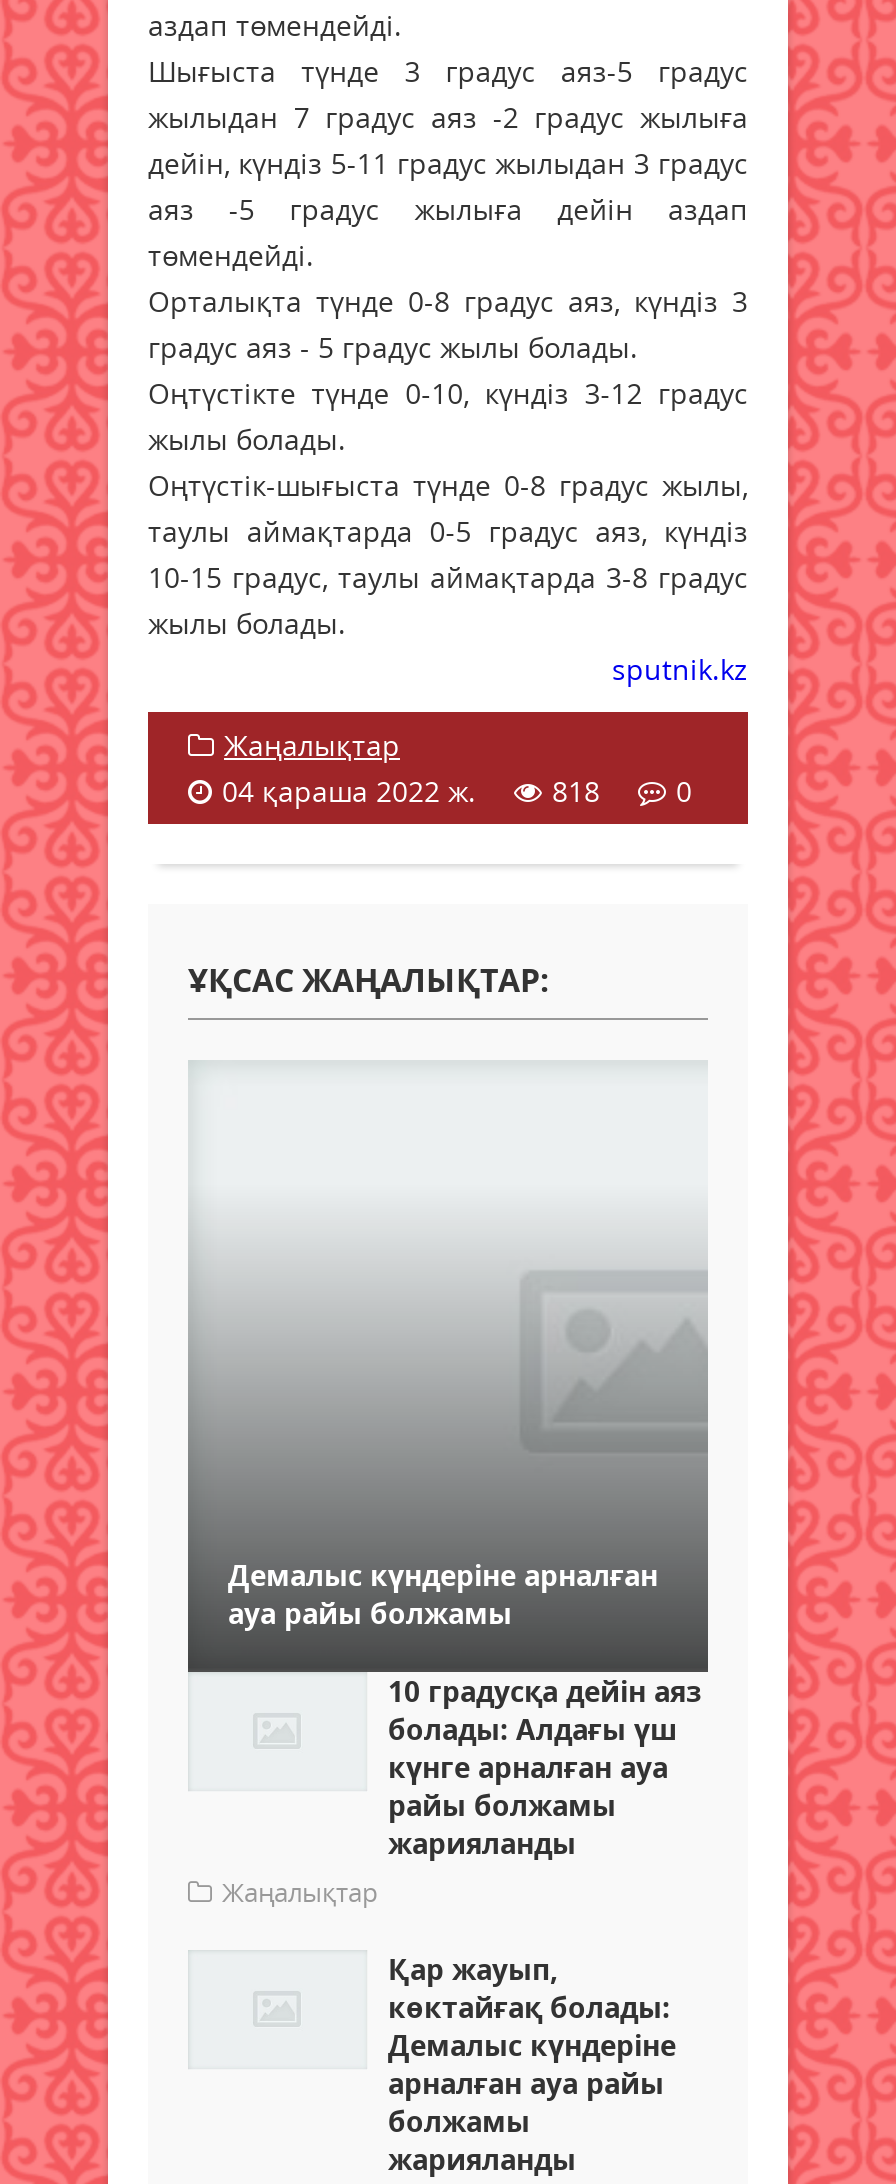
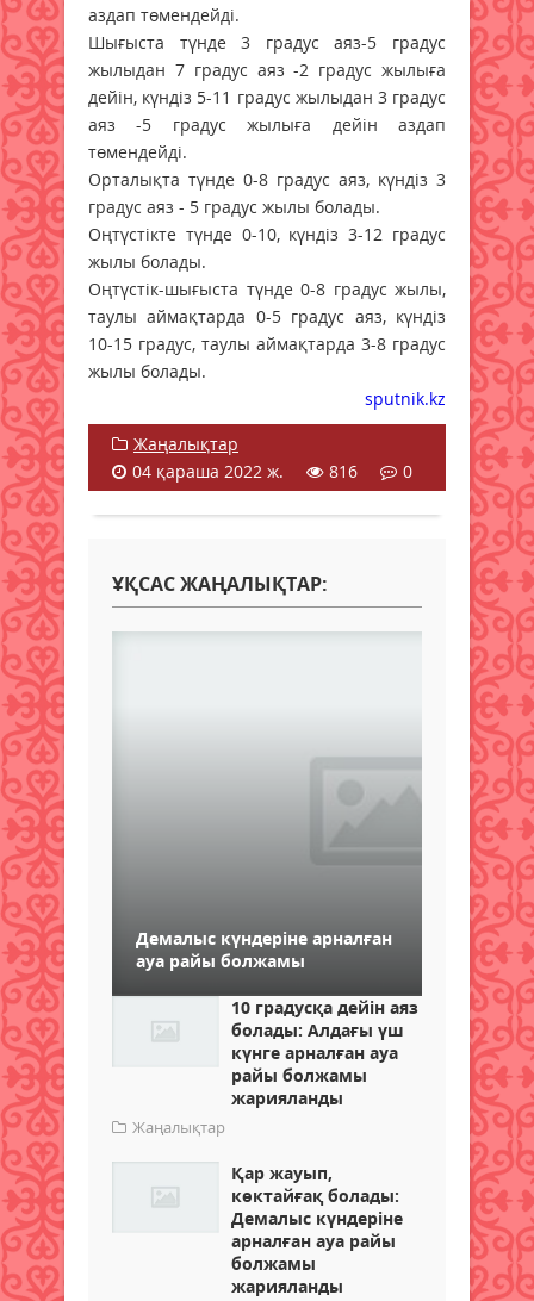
- 04 қараша 2022 ж. 818 0
+ 04 қараша 2022 ж. 816 0
